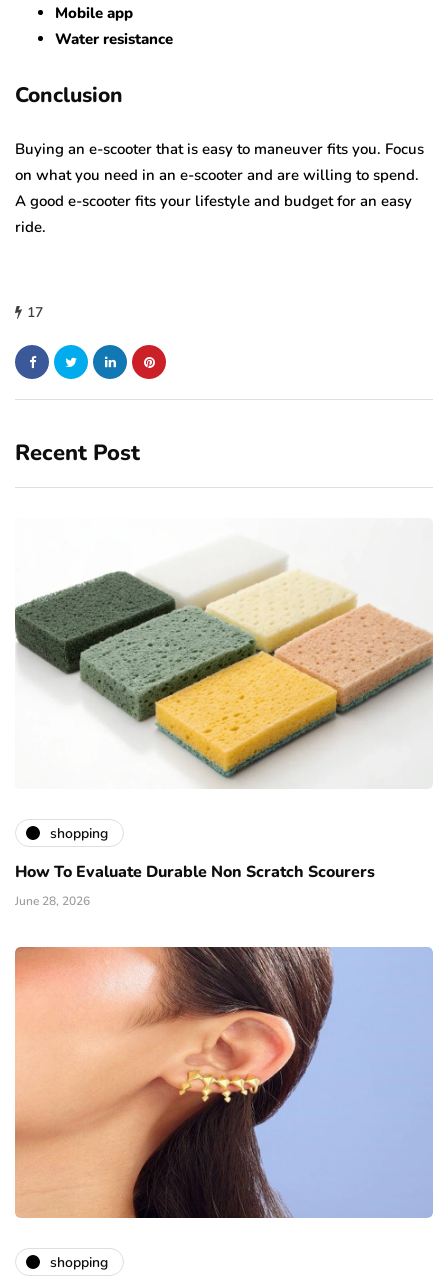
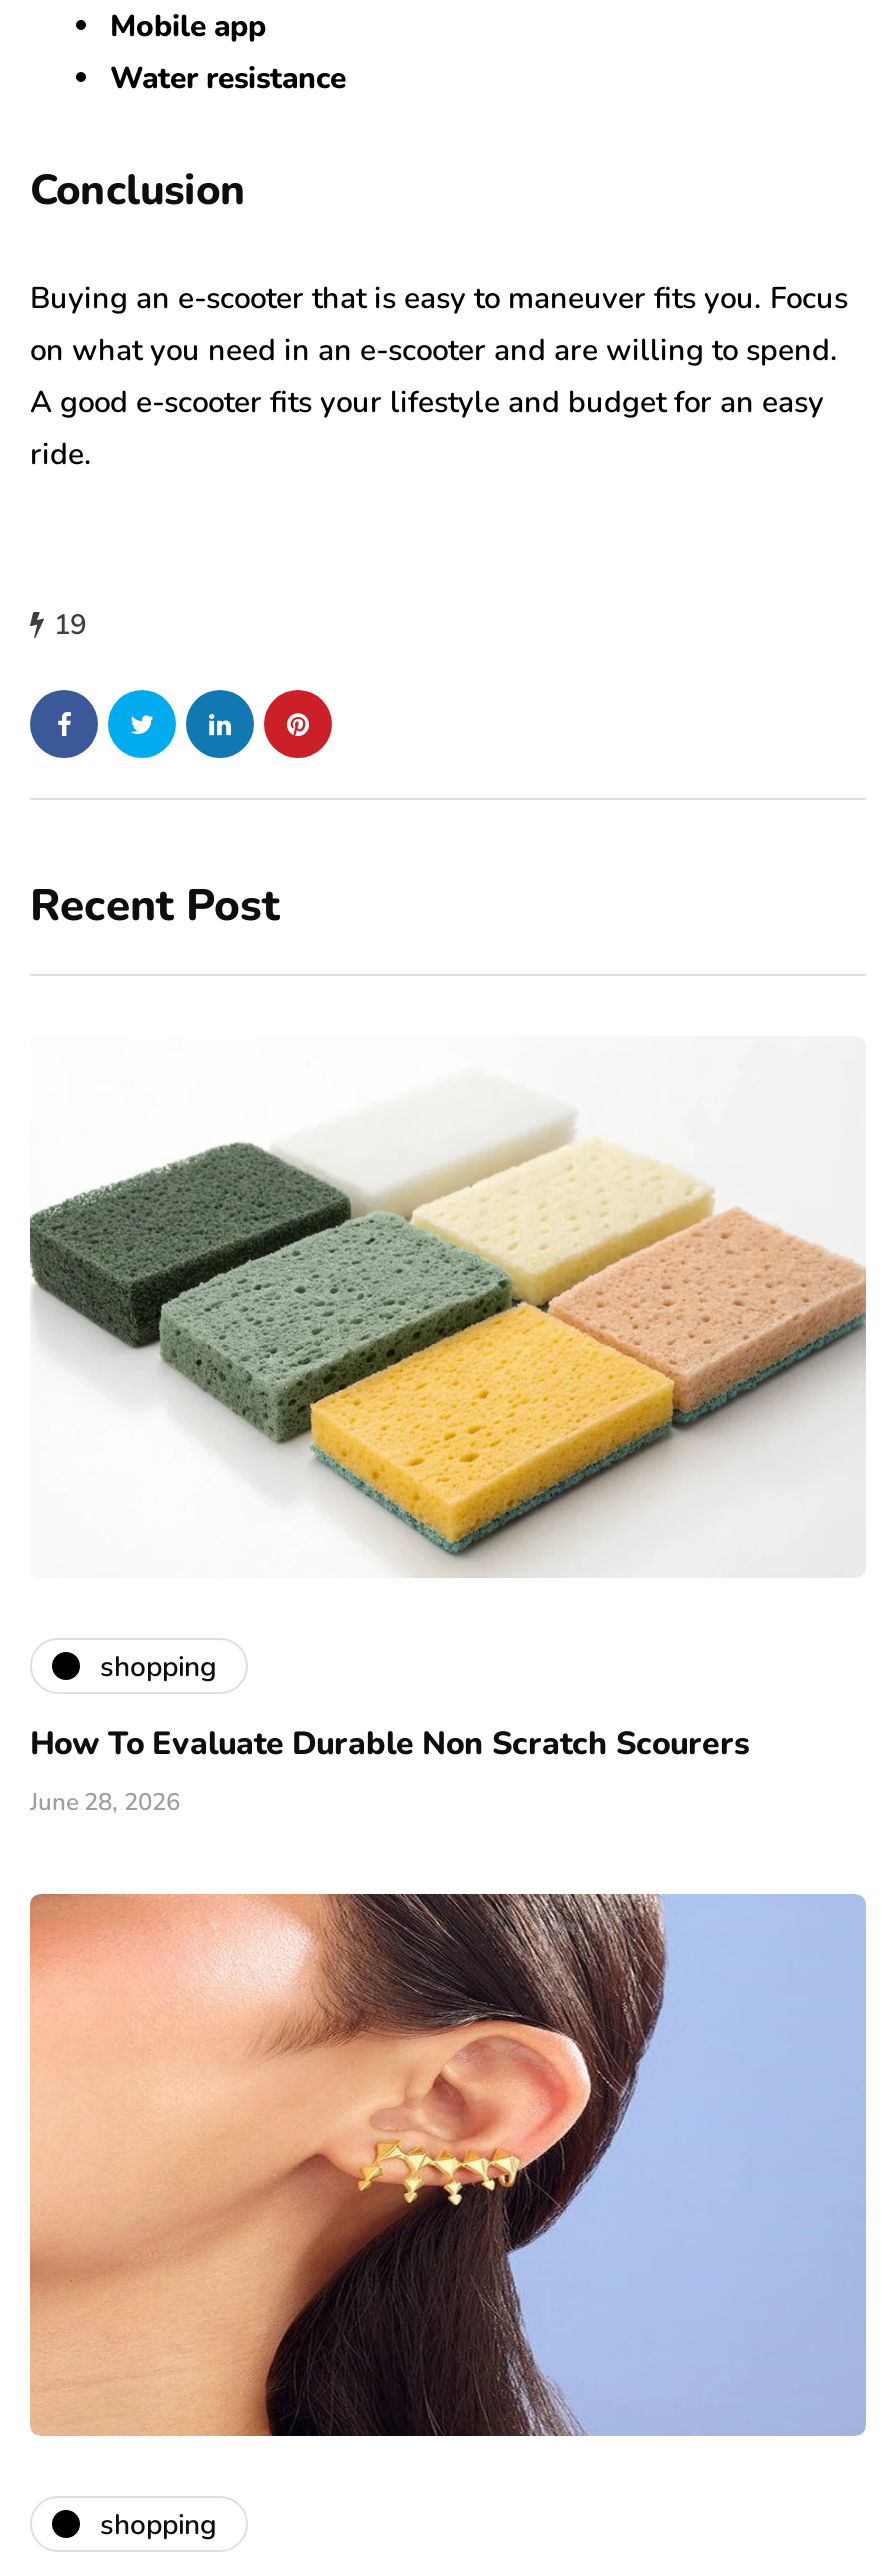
- 17
+ 19
